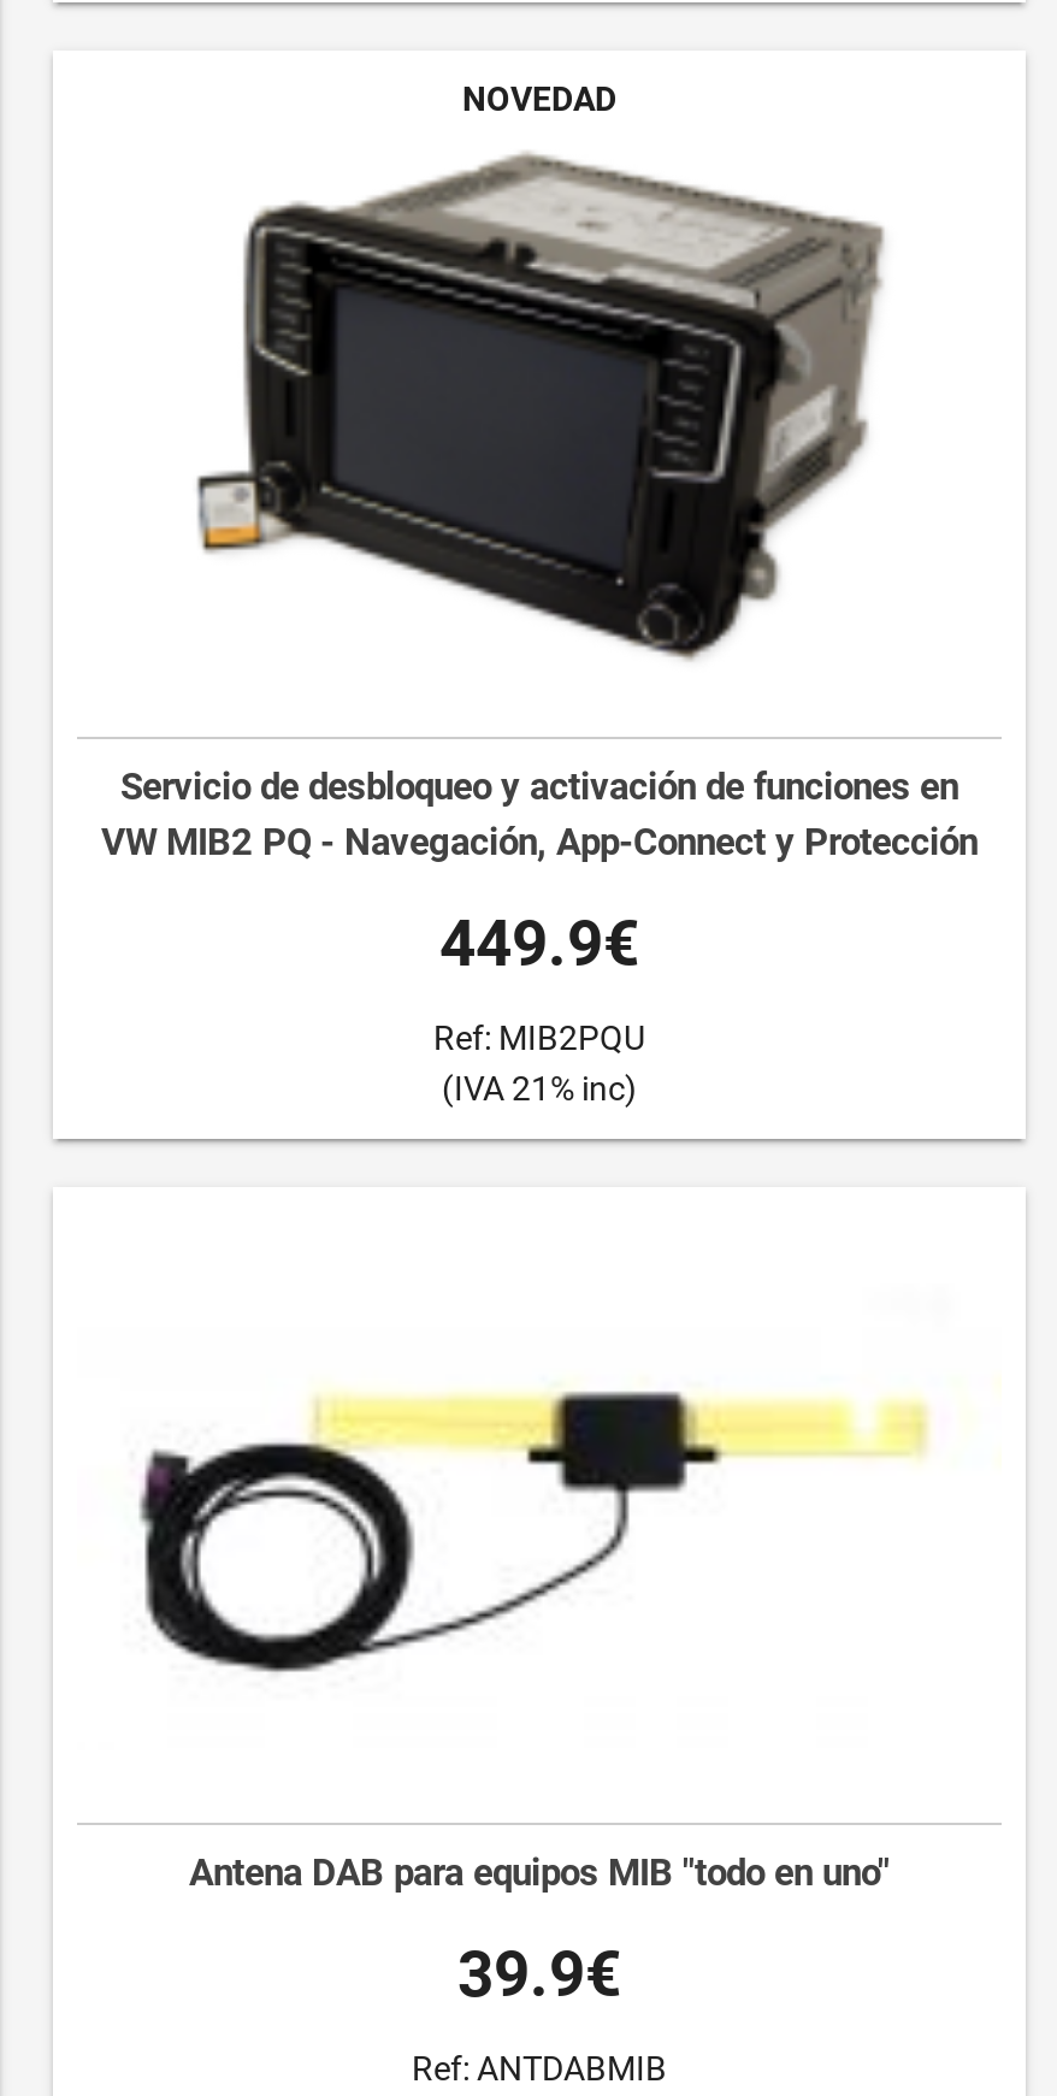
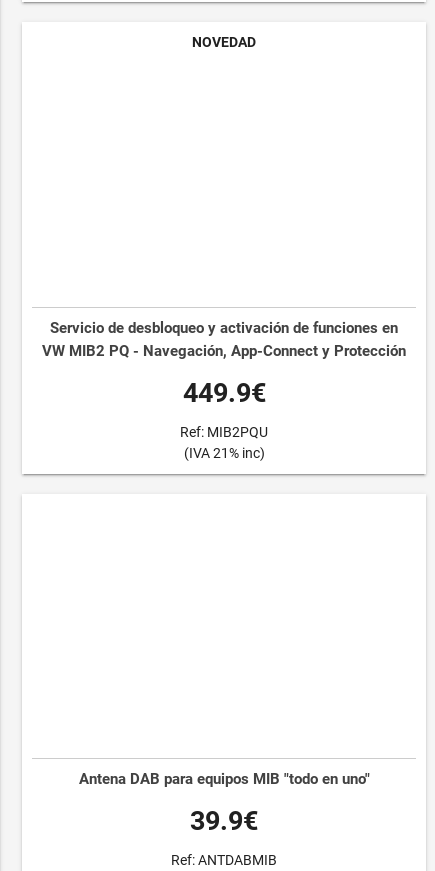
- [image]

- [image]
